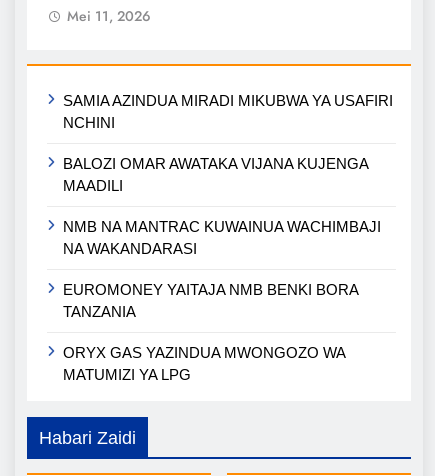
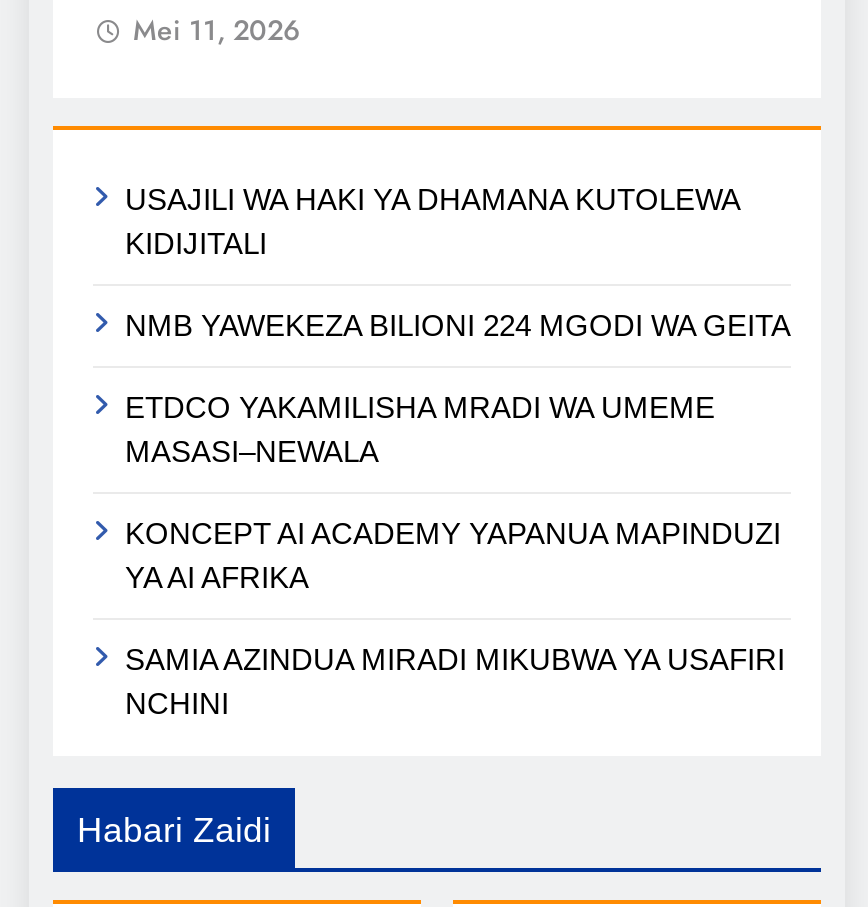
+ USAJILI WA HAKI YA DHAMANA KUTOLEWA
+ KIDIJITALI
+ NMB YAWEKEZA BILIONI 224 MGODI WA GEITA
+ ETDCO YAKAMILISHA MRADI WA UMEME
+ MASASI–NEWALA
+ KONCEPT AI ACADEMY YAPANUA MAPINDUZI
+ YA AI AFRIKA

moved down: SAMIA AZINDUA MIRADI MIKUBWA YA USAFIRI | NCHINI

- BALOZI OMAR AWATAKA VIJANA KUJENGA
- MAADILI
- NMB NA MANTRAC KUWAINUA WACHIMBAJI
- NA WAKANDARASI
- EUROMONEY YAITAJA NMB BENKI BORA
- TANZANIA
- ORYX GAS YAZINDUA MWONGOZO WA
- MATUMIZI YA LPG
